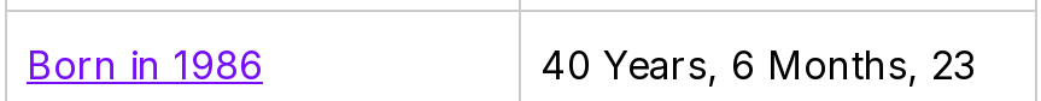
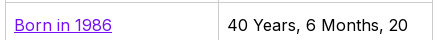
- 40 Years, 6 Months, 23
+ 40 Years, 6 Months, 20
